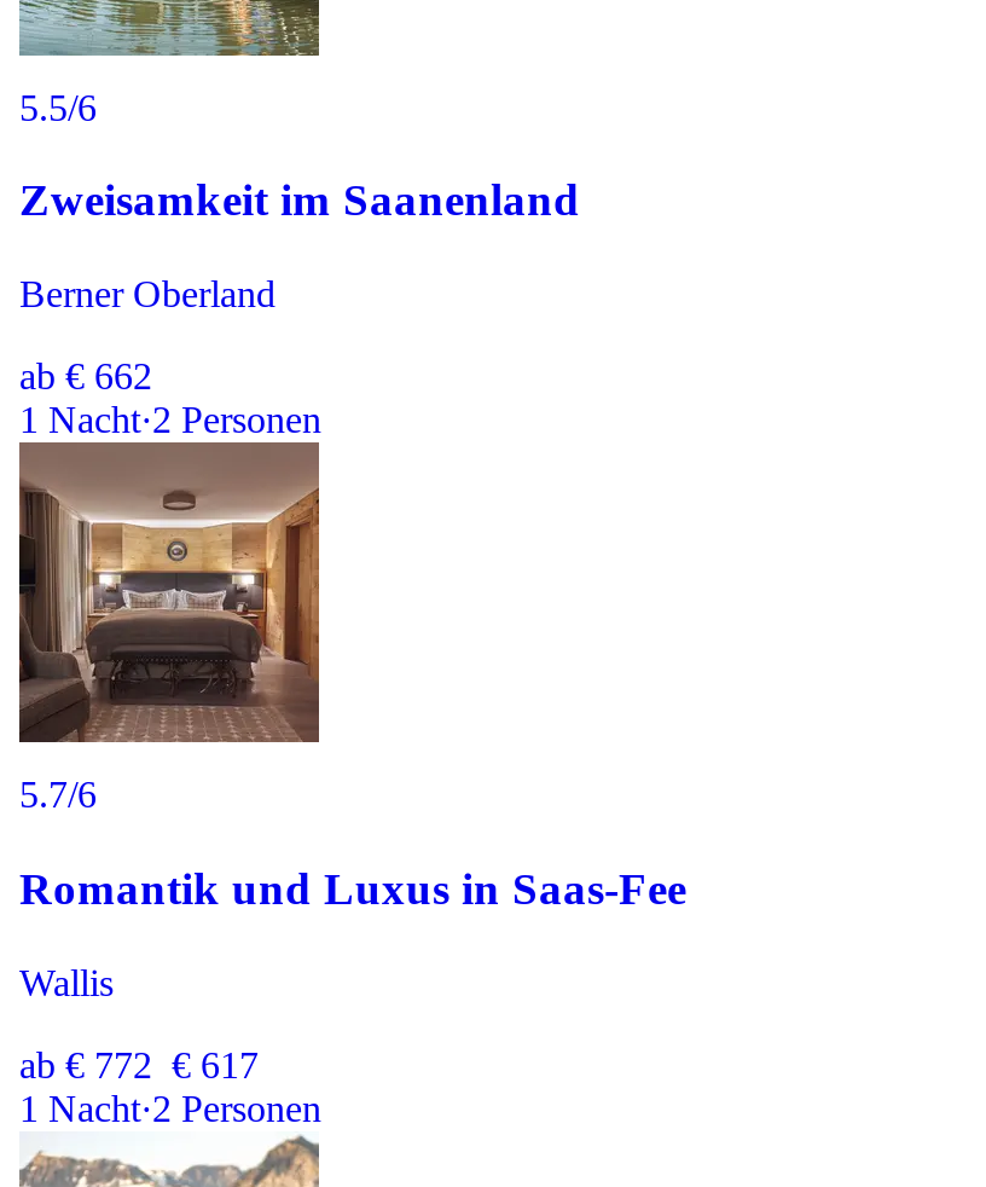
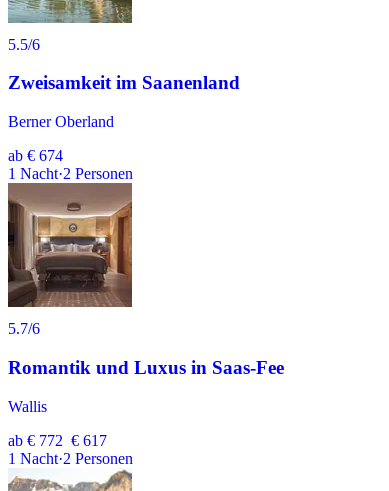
- ab € 662
+ ab € 674
